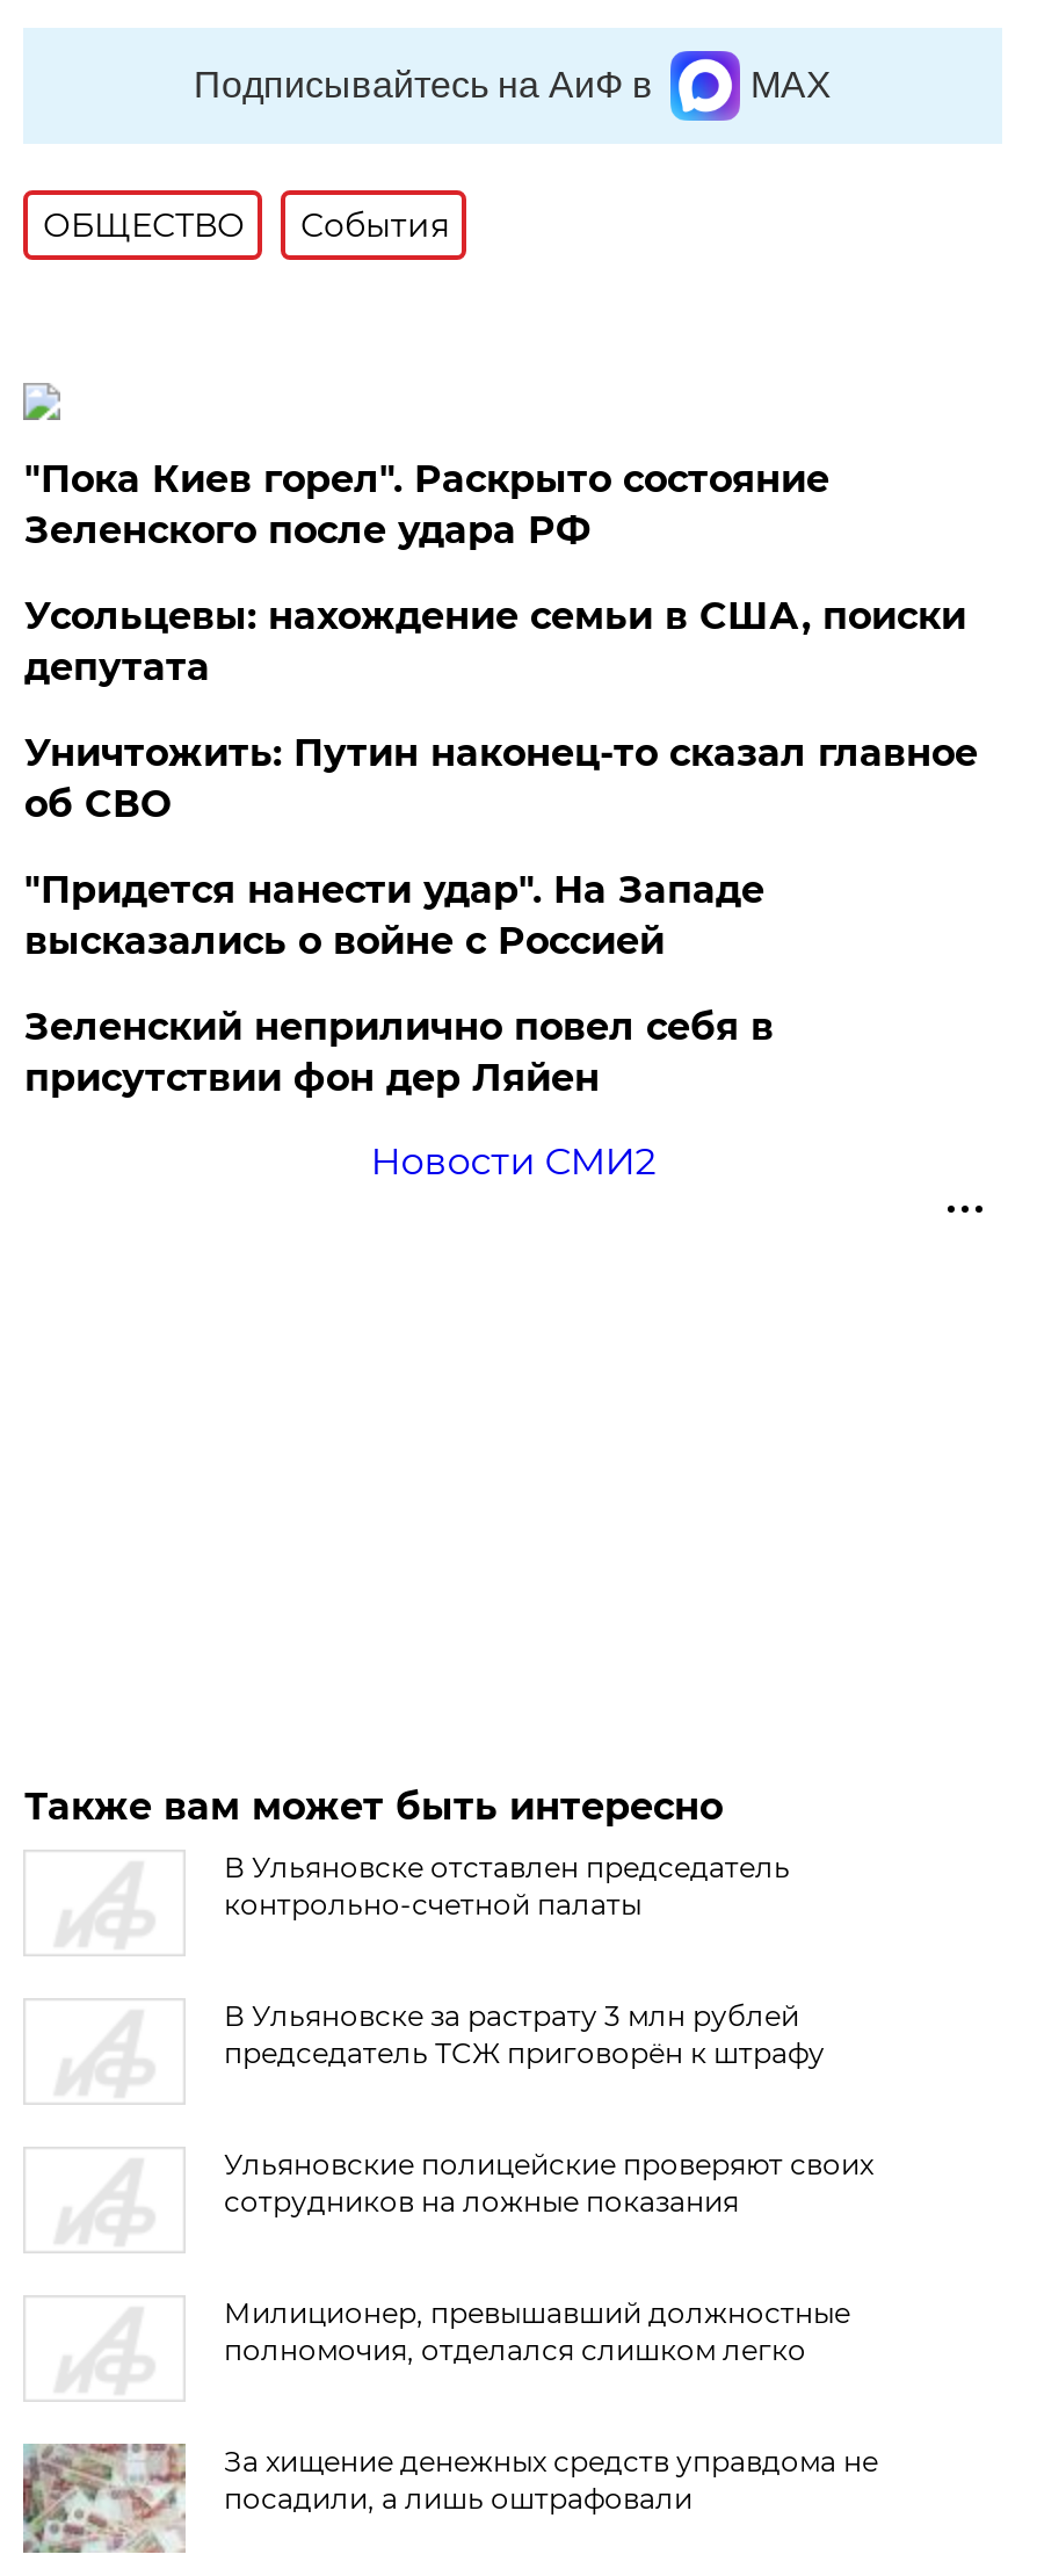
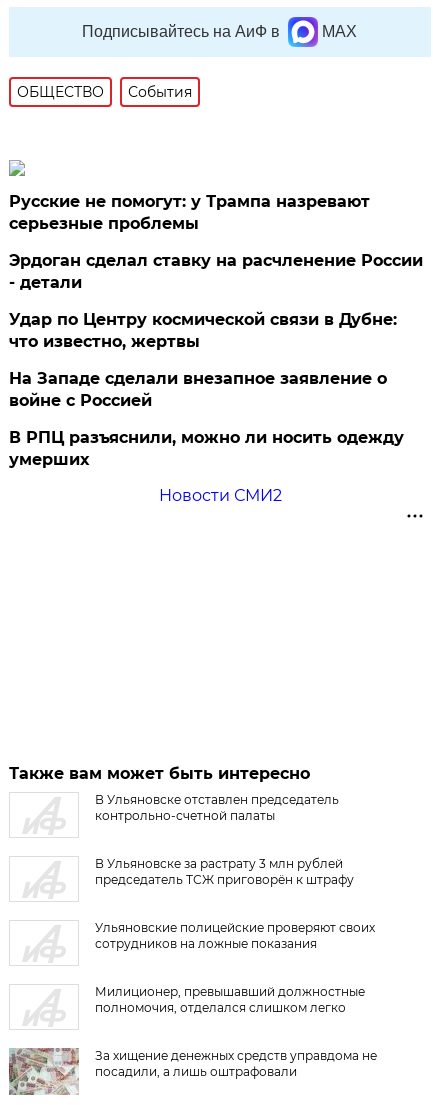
- "Пока Киев горел". Раскрыто состояние
- Зеленского после удара РФ
+ Русские не помогут: у Трампа назревают
+ серьезные проблемы

- Усольцевы: нахождение семьи в США, поиски
- депутата
+ Эрдоган сделал ставку на расчленение России
+ - детали

- Уничтожить: Путин наконец-то сказал главное
- об СВО
+ Удар по Центру космической связи в Дубне:
+ что известно, жертвы

- "Придется нанести удар". На Западе
- высказались о войне с Россией
+ На Западе сделали внезапное заявление о
+ войне с Россией

- Зеленский неприлично повел cебя в
- присутствии фон дер Ляйен
+ В РПЦ разъяснили, можно ли носить одежду
+ умерших
